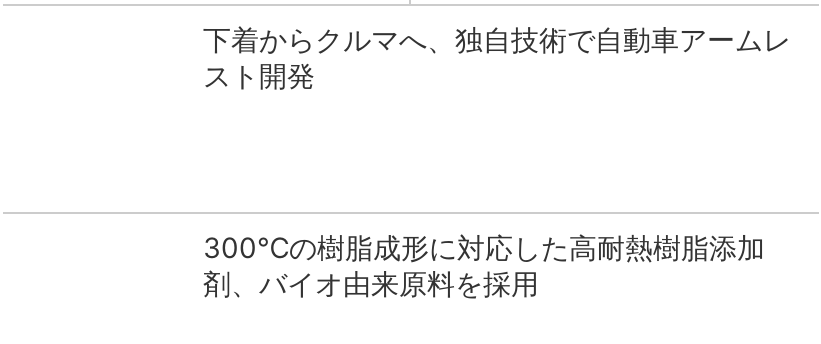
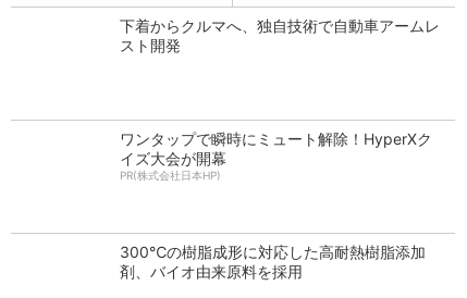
+ ワンタップで瞬時にミュート解除！HyperXク
+ イズ大会が開幕
+ PR(株式会社日本HP)
